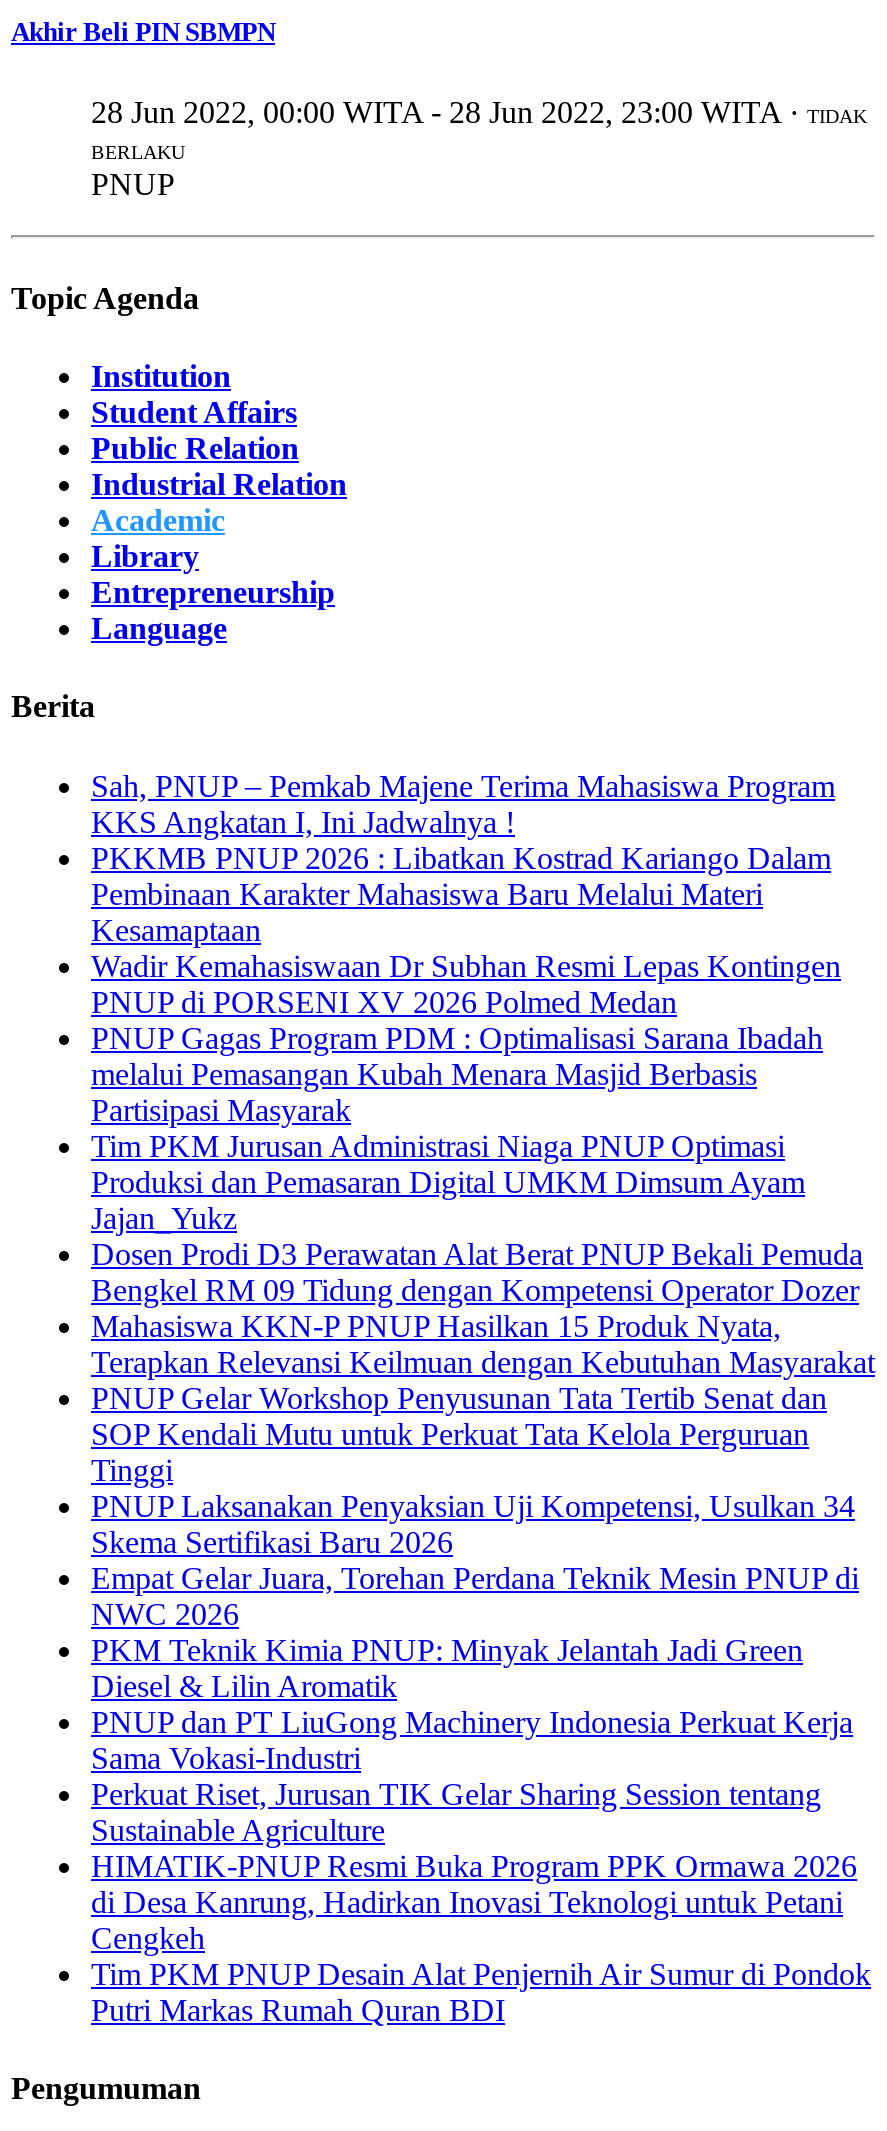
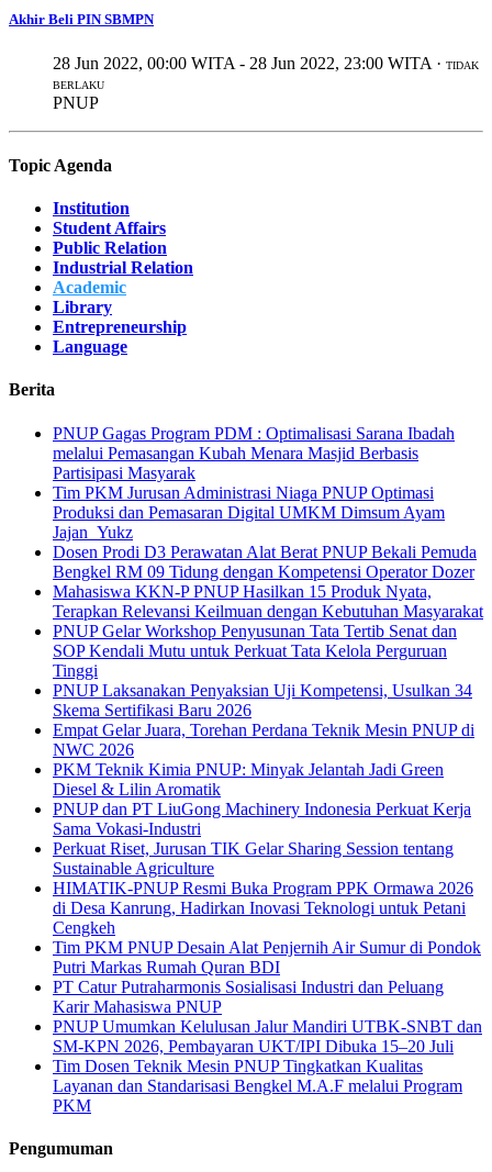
- Sah, PNUP – Pemkab Majene Terima Mahasiswa Program
- KKS Angkatan I, Ini Jadwalnya !
- PKKMB PNUP 2026 : Libatkan Kostrad Kariango Dalam
- Pembinaan Karakter Mahasiswa Baru Melalui Materi
- Kesamaptaan
- Wadir Kemahasiswaan Dr Subhan Resmi Lepas Kontingen
- PNUP di PORSENI XV 2026 Polmed Medan

moved up: PNUP Gagas Program PDM : Optimalisasi Sarana Ibadah | melalui Pemasangan Kubah Menara Masjid Berbasis | Partisipasi Masyarak | ... | Tim PKM PNUP Desain Alat Penjernih Air Sumur di Pondok | Putri Markas Rumah Quran BDI

+ PT Catur Putraharmonis Sosialisasi Industri dan Peluang
+ Karir Mahasiswa PNUP
+ PNUP Umumkan Kelulusan Jalur Mandiri UTBK-SNBT dan
+ SM-KPN 2026, Pembayaran UKT/IPI Dibuka 15–20 Juli
+ Tim Dosen Teknik Mesin PNUP Tingkatkan Kualitas
+ Layanan dan Standarisasi Bengkel M.A.F melalui Program
+ PKM
